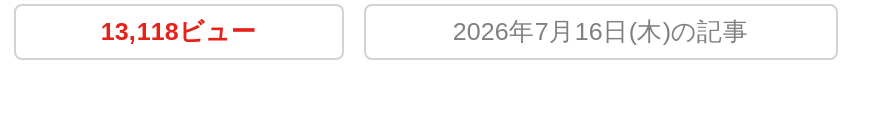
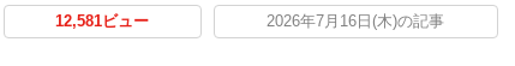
- 13,118ビュー
+ 12,581ビュー
